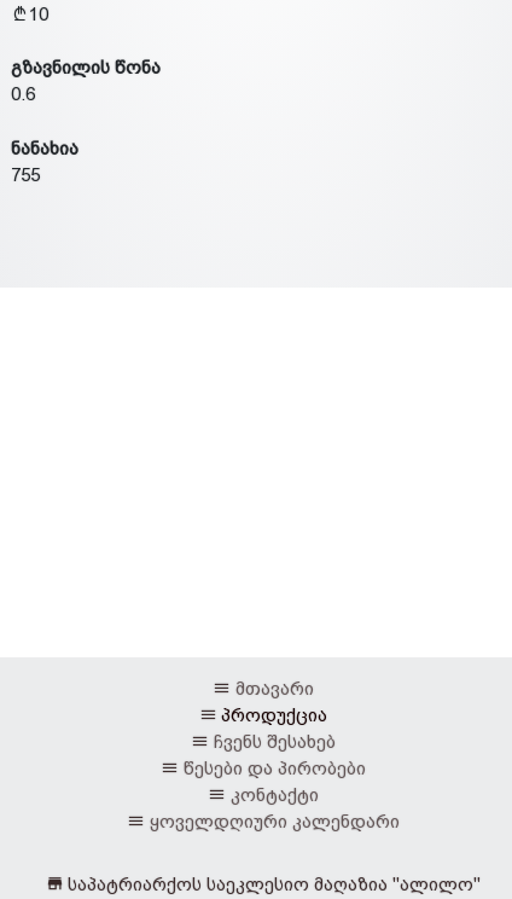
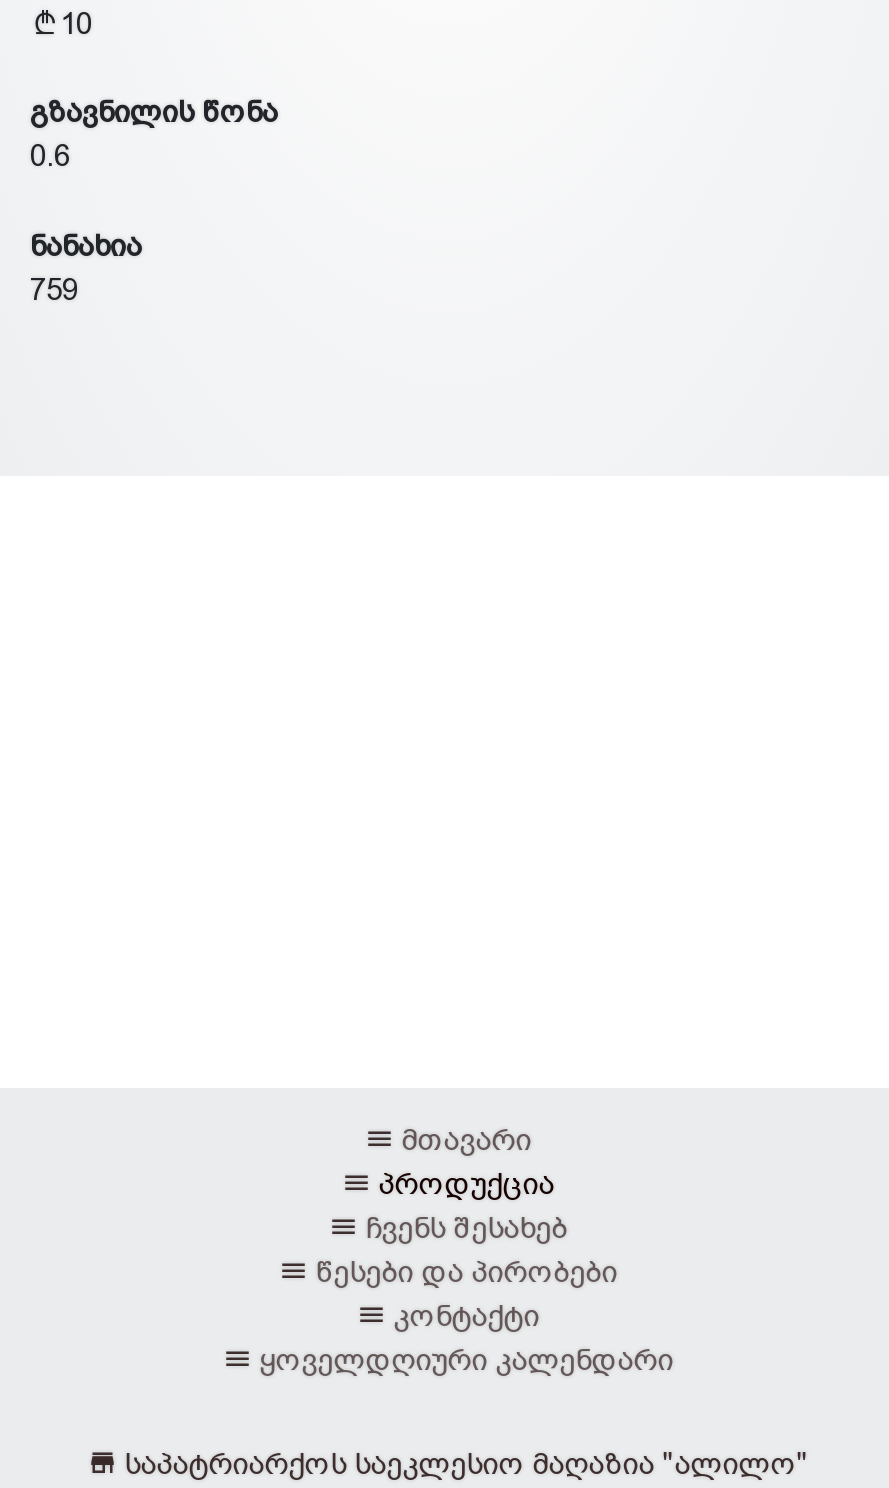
- 755
+ 759
